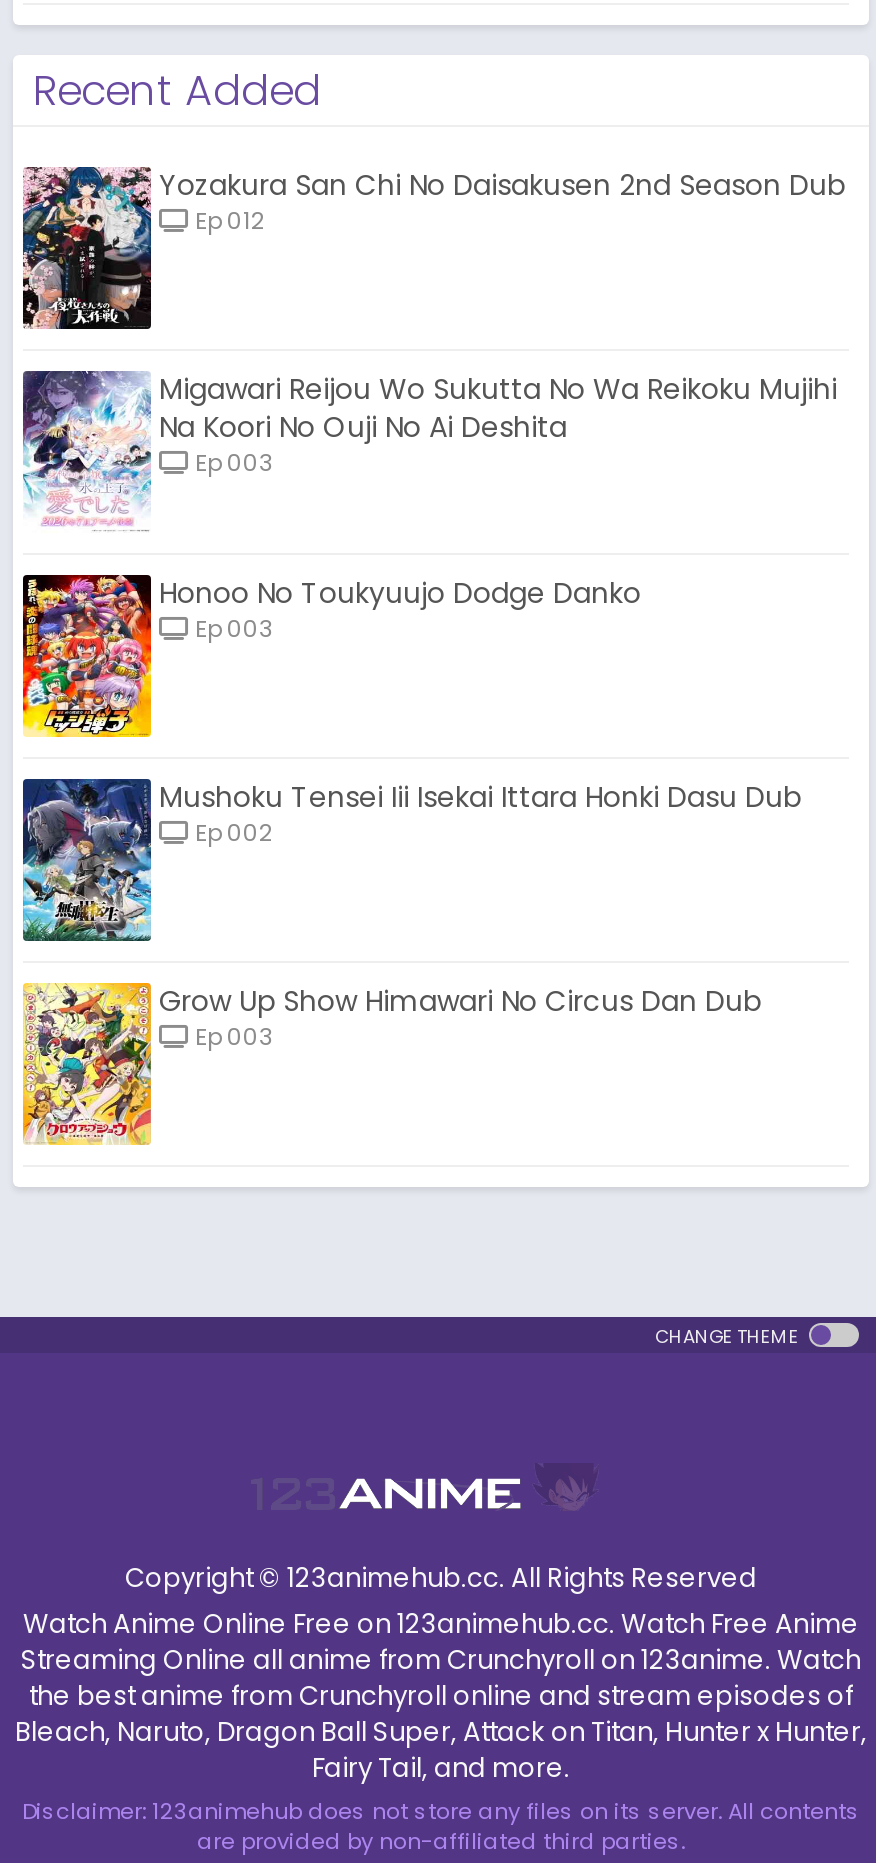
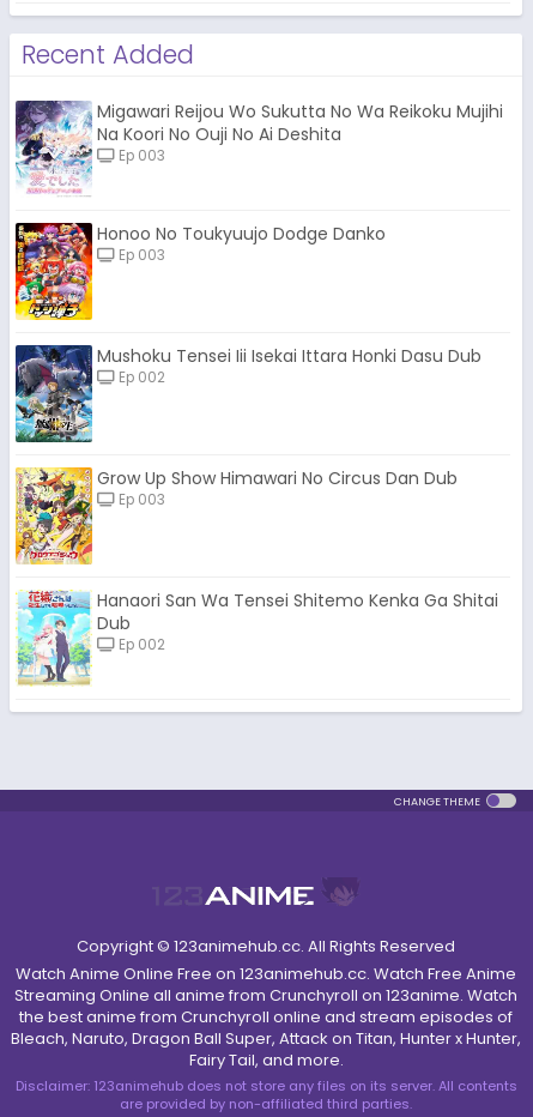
- [image]
- Yozakura San Chi No Daisakusen 2nd Season Dub
- Ep 012

moved up: [image] | Migawari Reijou Wo Sukutta No Wa Reikoku Mujihi | Na Koori No Ouji No Ai Deshita | ... | Grow Up Show Himawari No Circus Dan Dub | Ep 003

moved up: [image]

+ [image]
+ Hanaori San Wa Tensei Shitemo Kenka Ga Shitai
+ Dub
+ Ep 002
